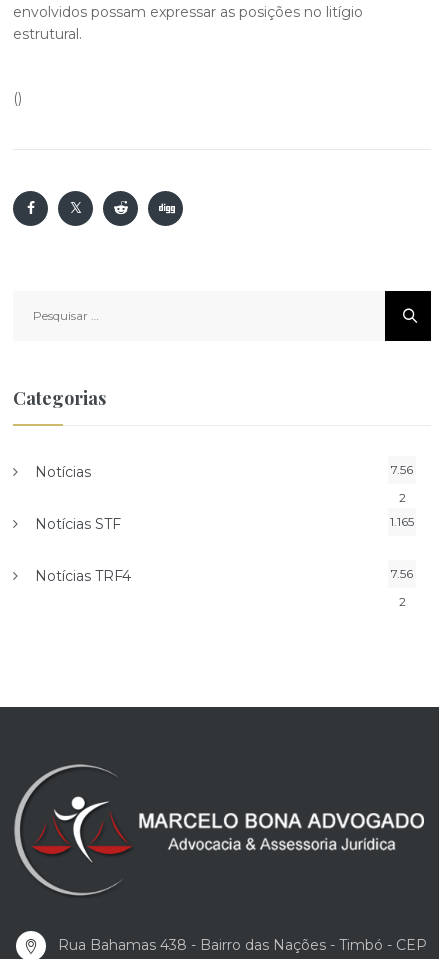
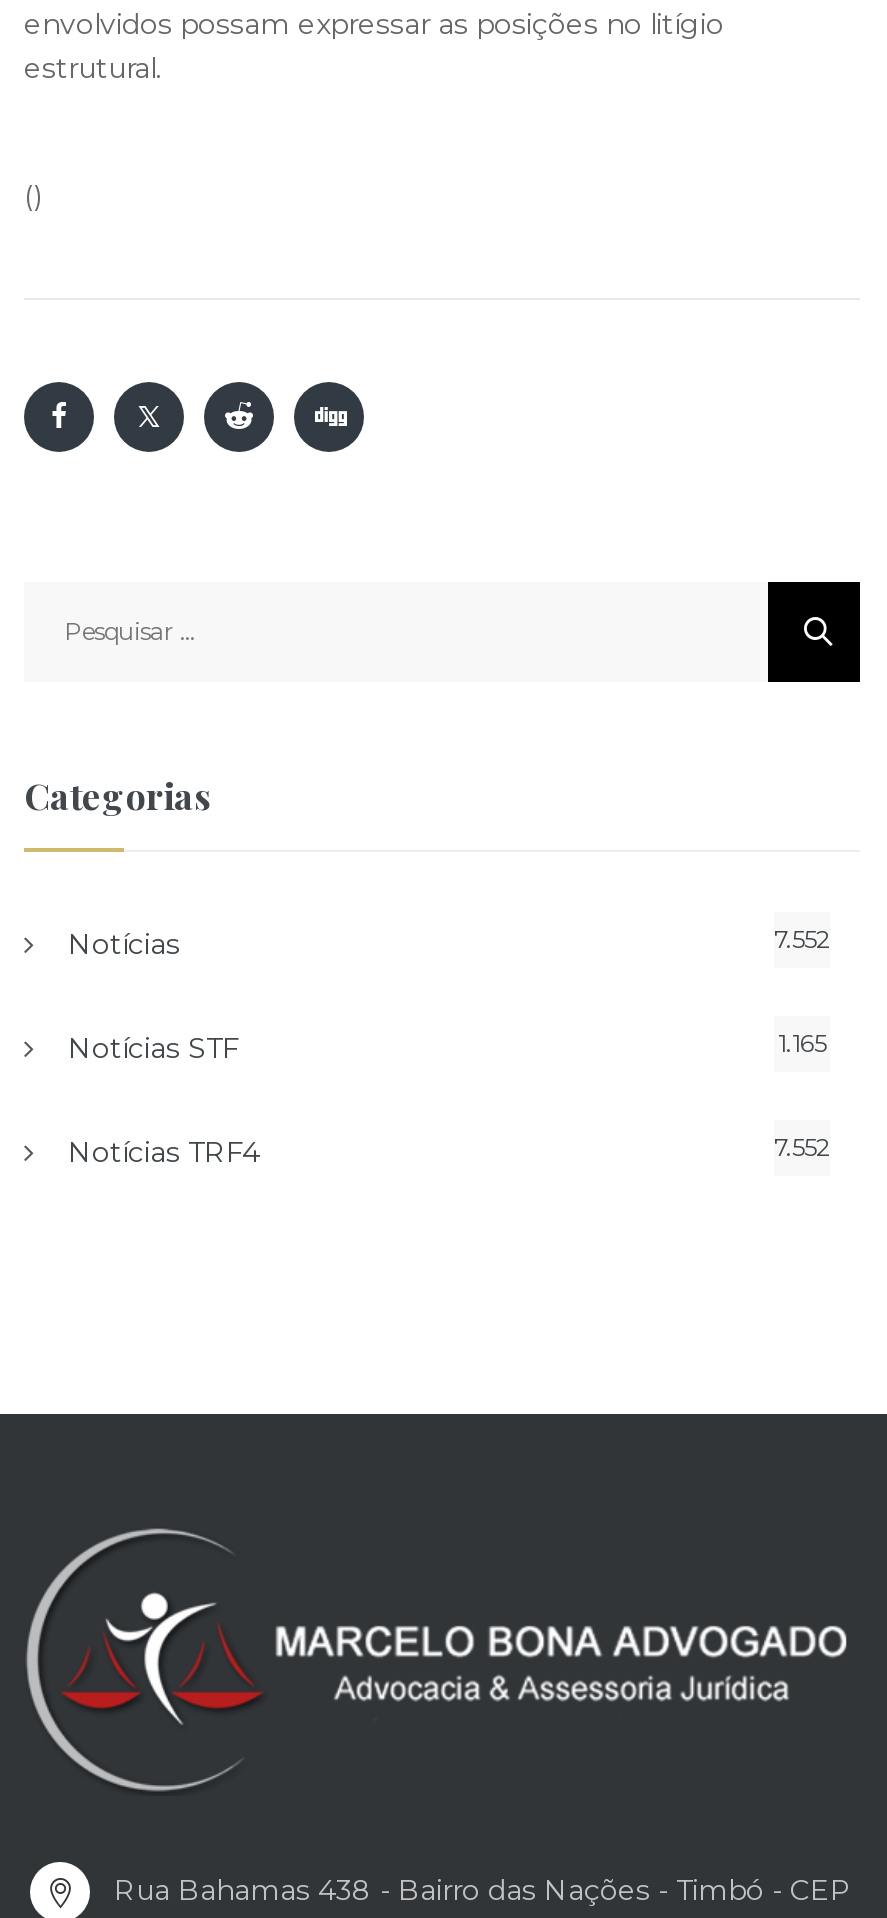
- 7.56
- 2
+ 7.552

- 7.56
- 2
+ 7.552
